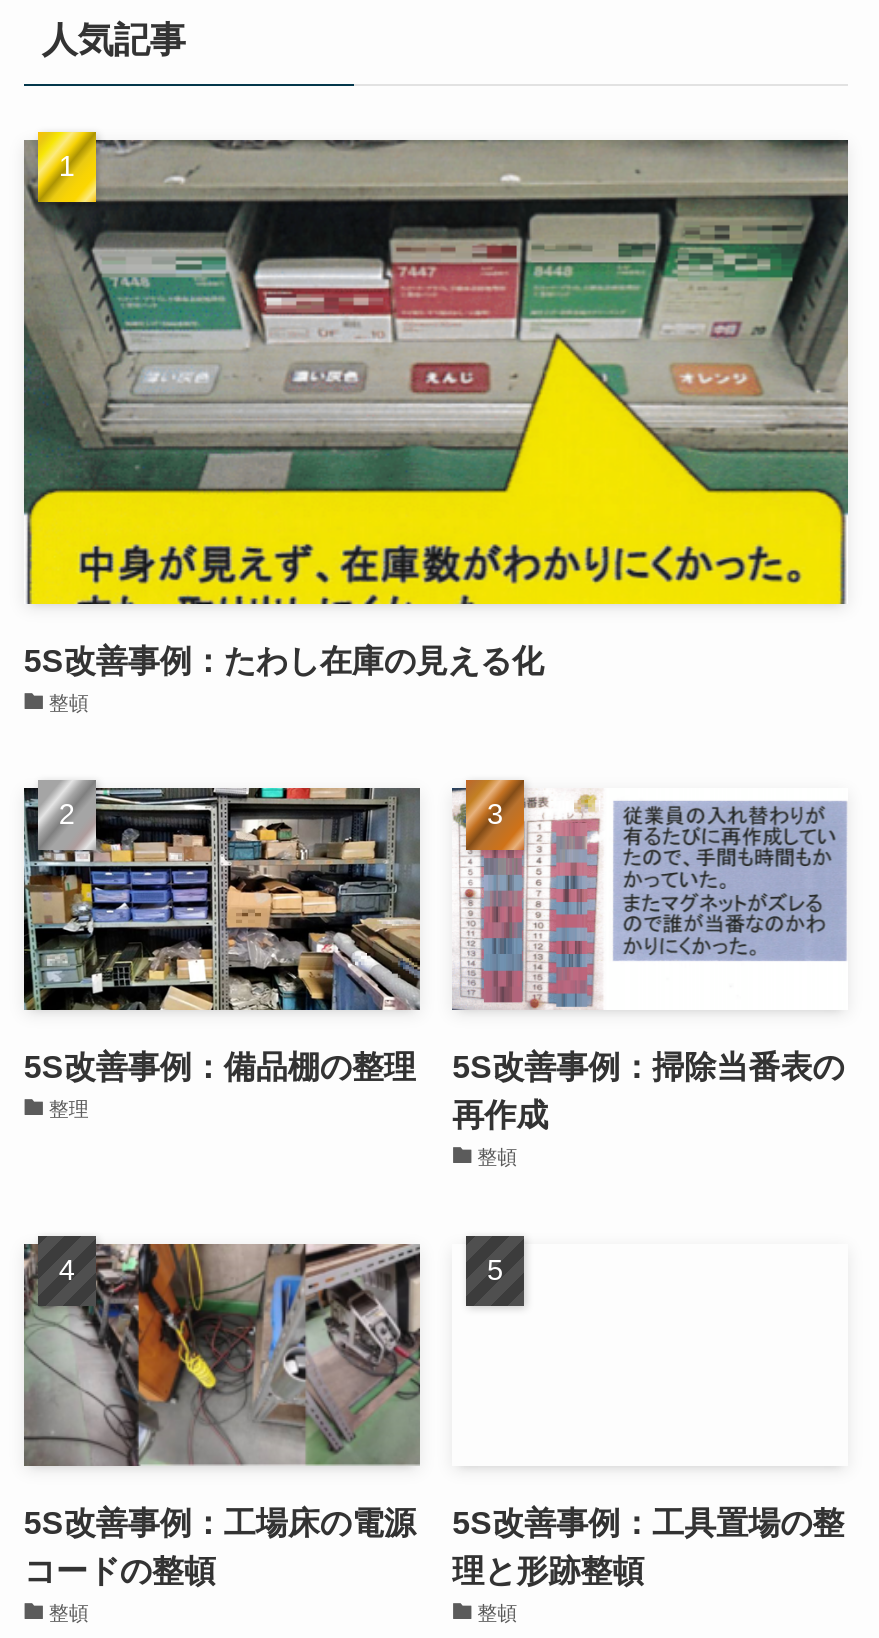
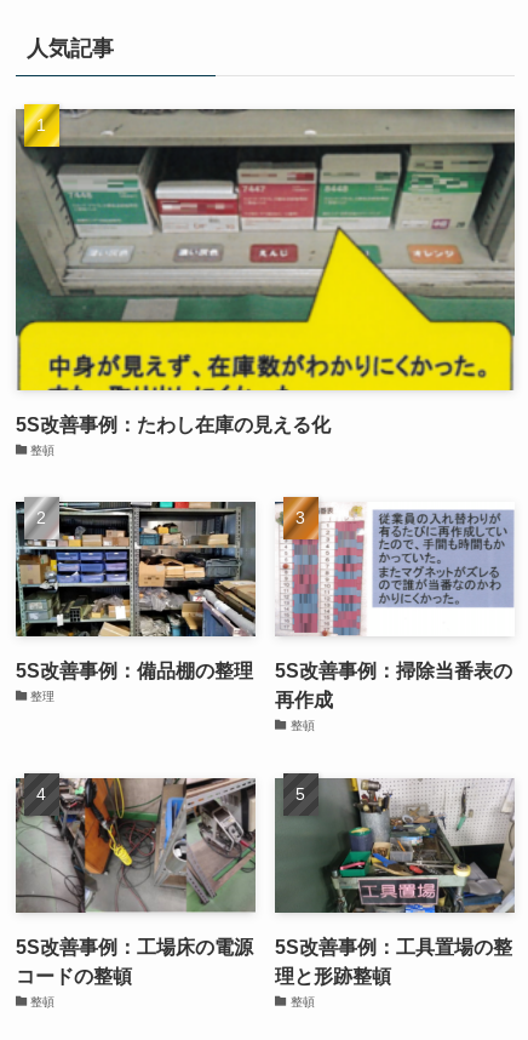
+ [image]
